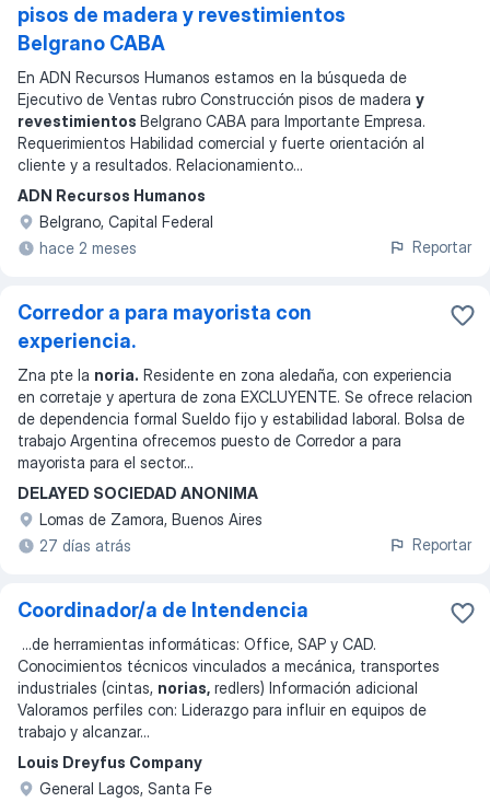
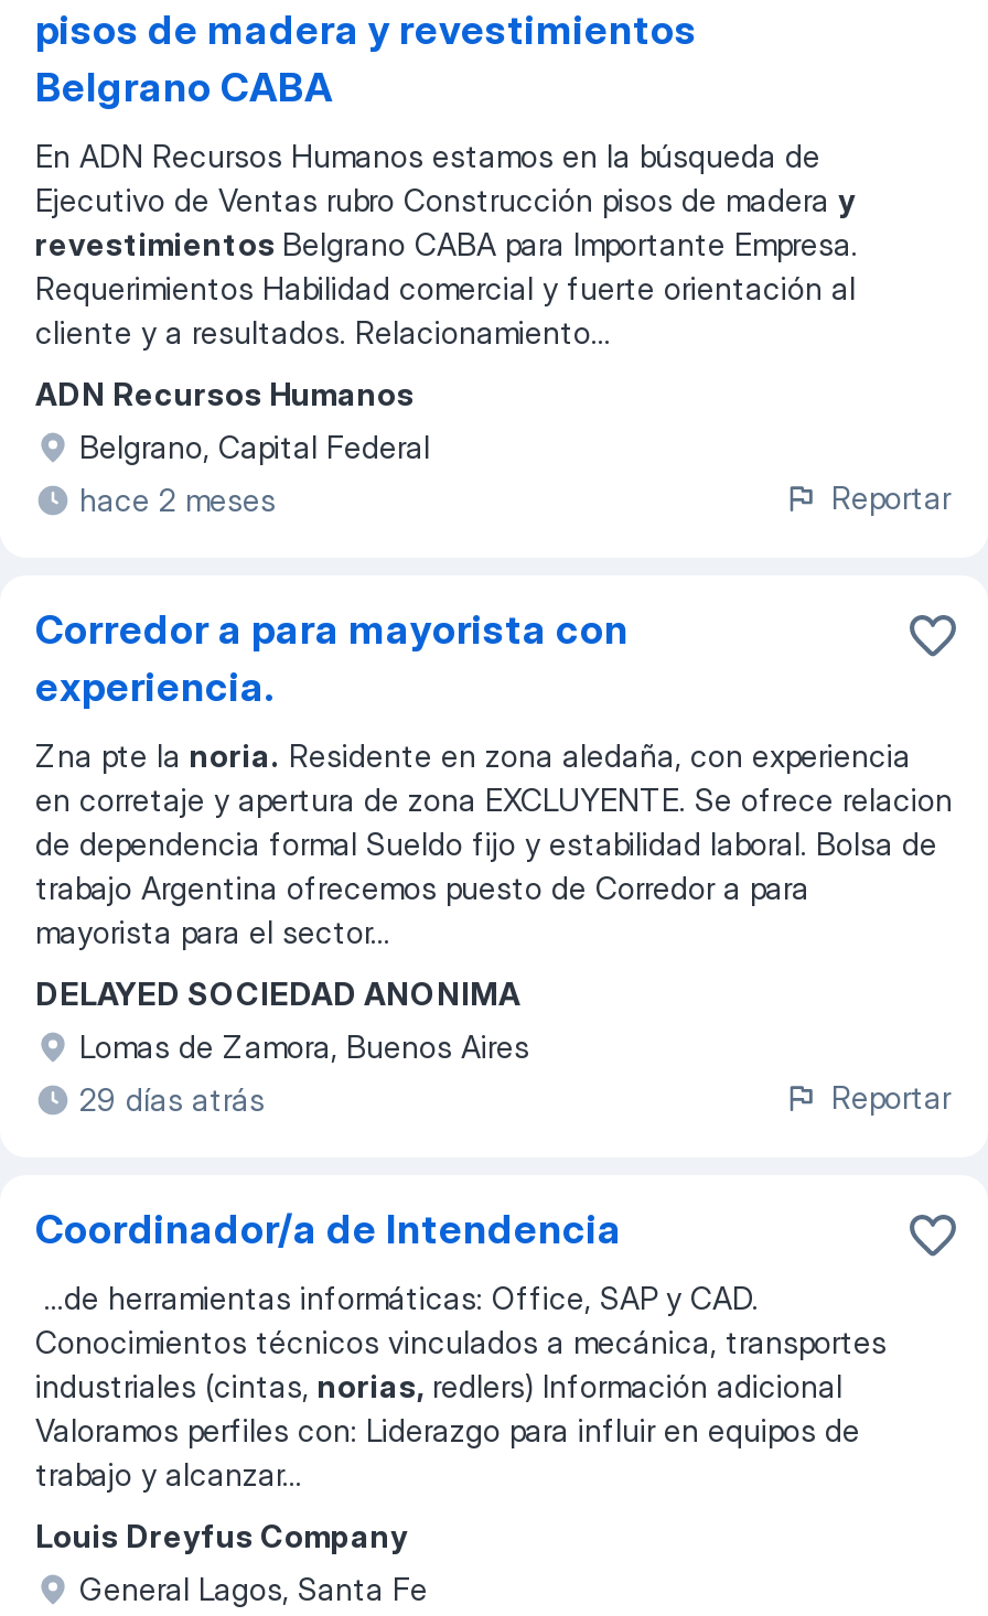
- 27 días atrás
+ 29 días atrás
